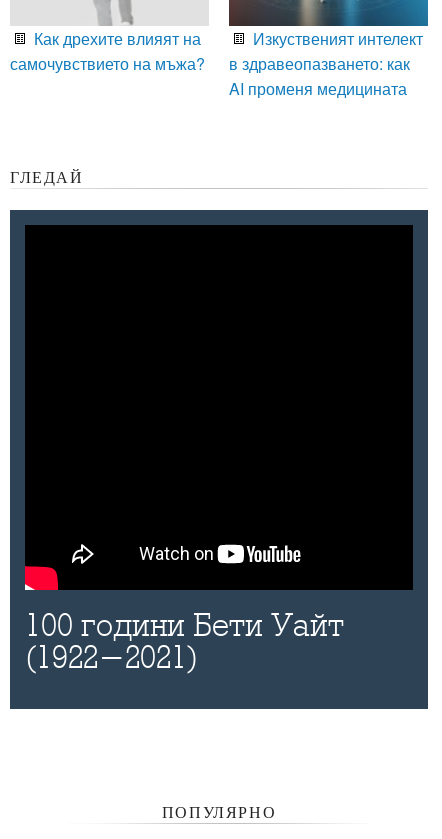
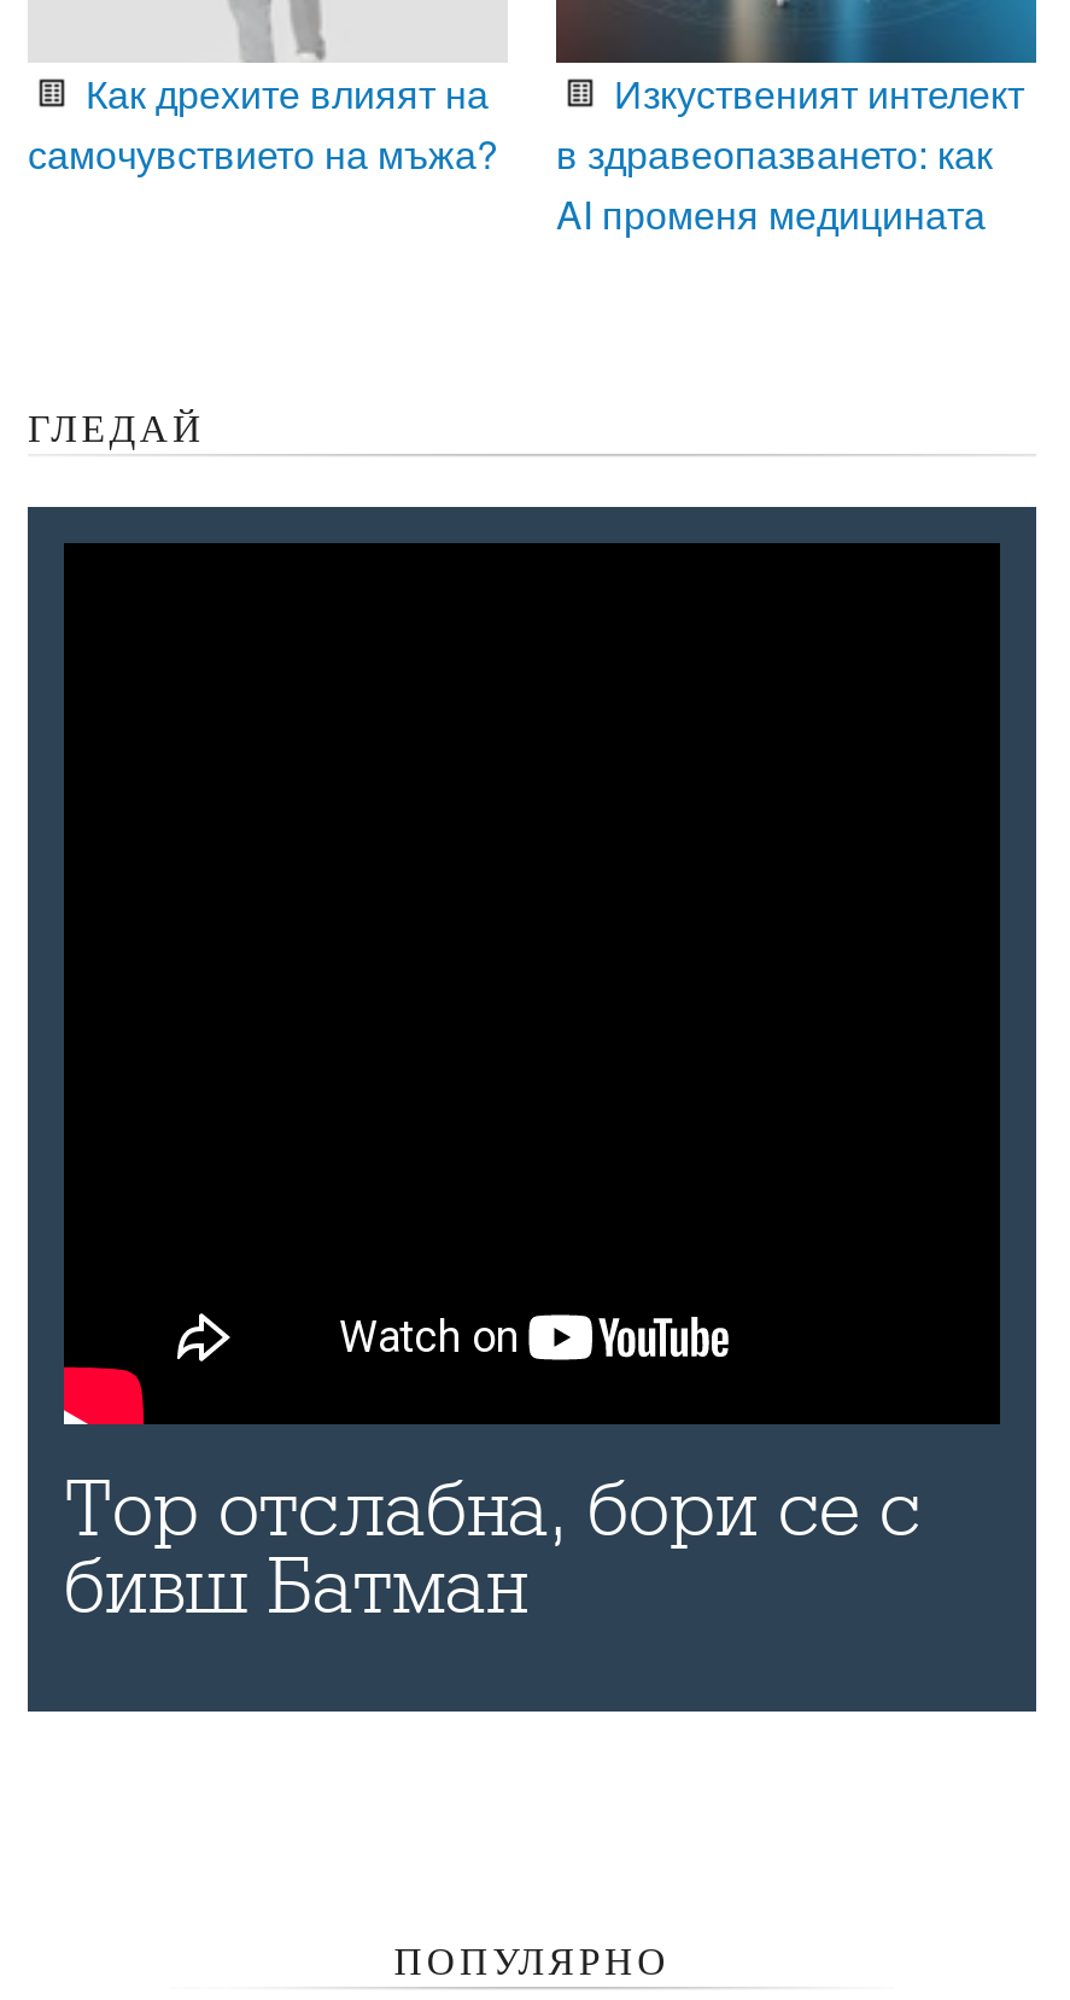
- 100 години Бети Уайт
- (1922-2021)
+ Тор отслабна, бори се с
+ бивш Батман
